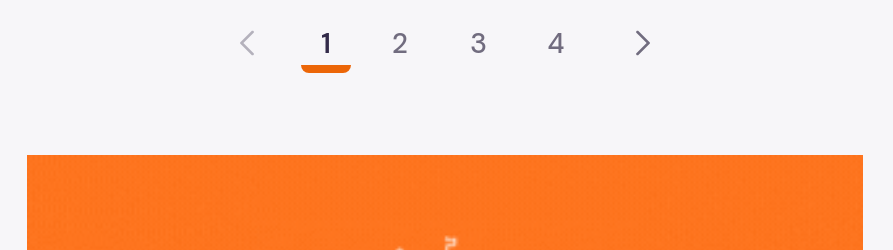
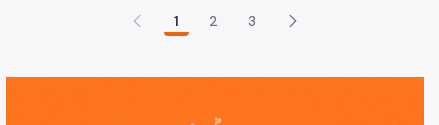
- 4
